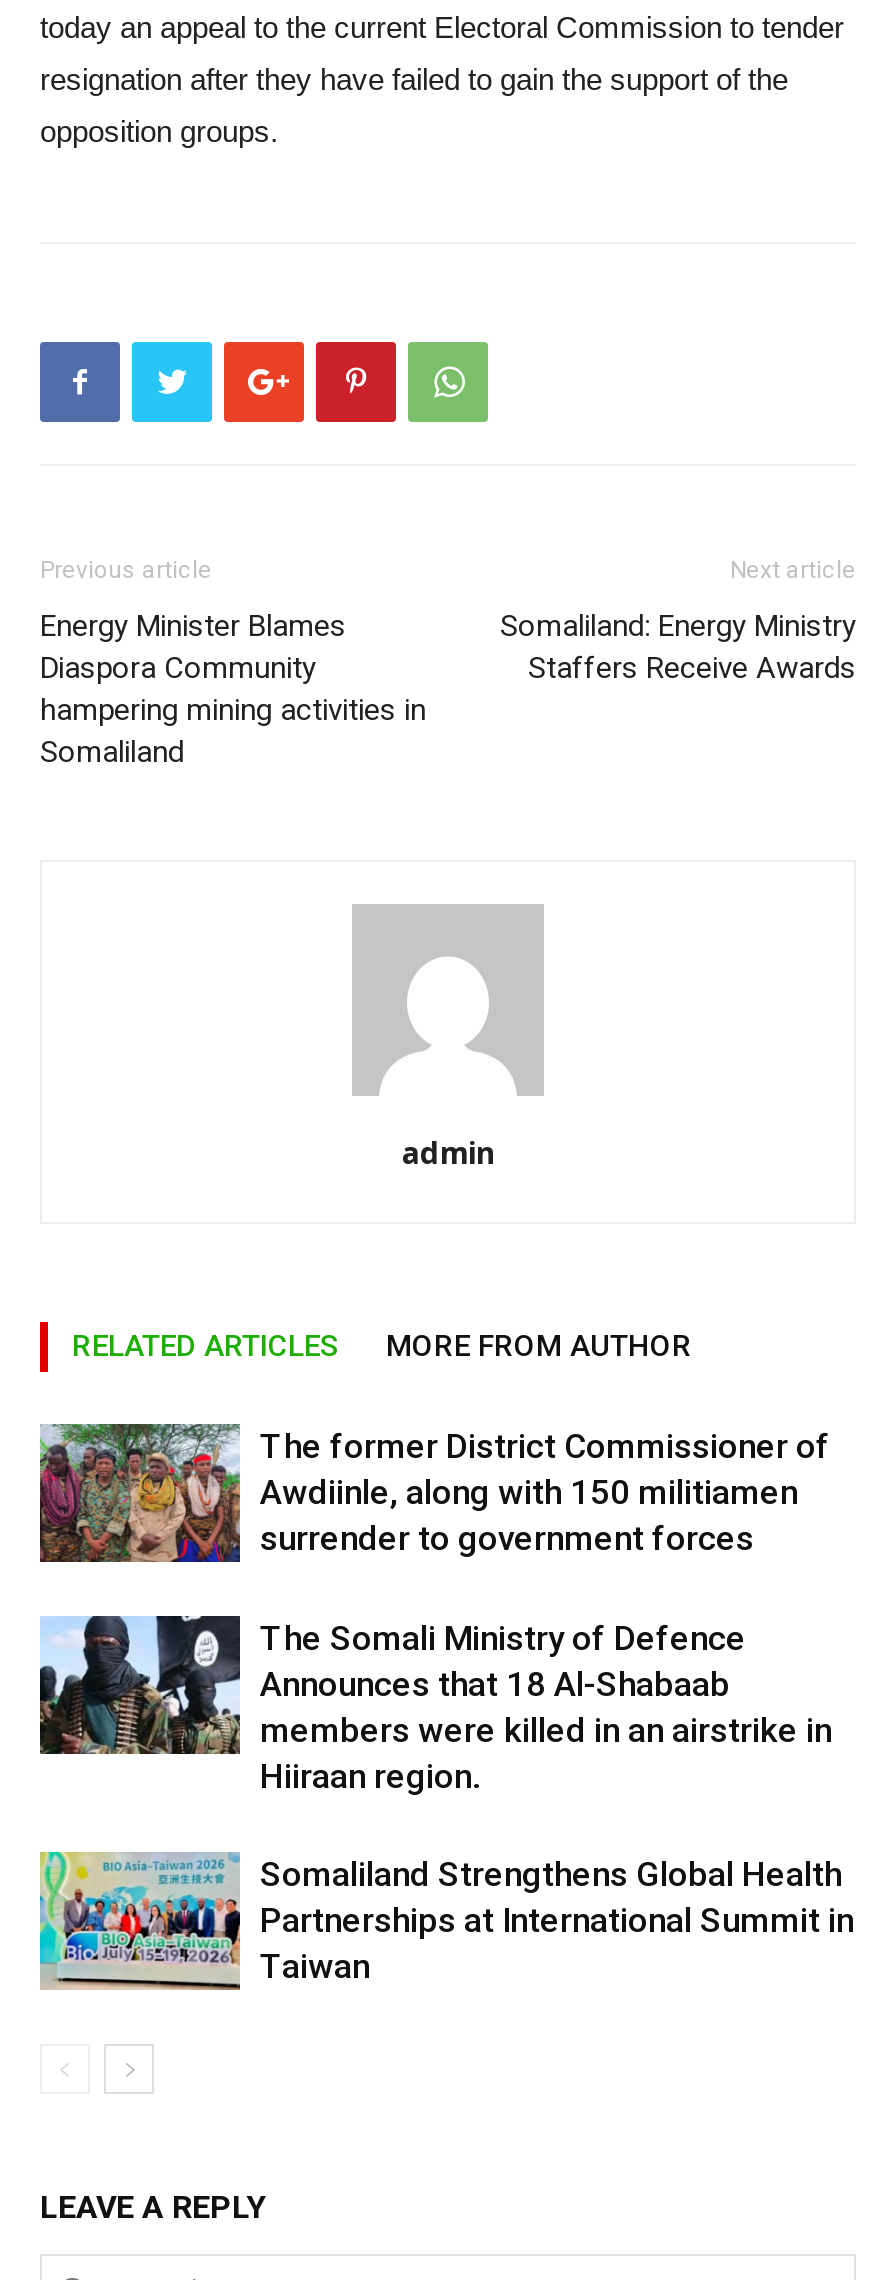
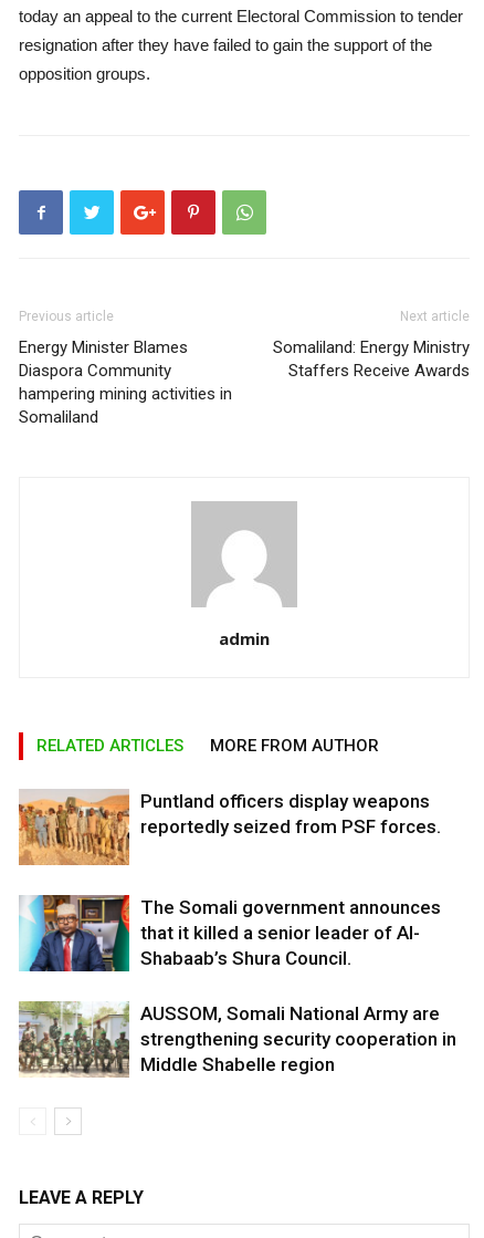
- [image]
- The former District Commissioner of
- Awdiinle, along with 150 militiamen
- surrender to government forces
+ [image]
+ Puntland officers display weapons
+ reportedly seized from PSF forces.

- [image]
- The Somali Ministry of Defence
- Announces that 18 Al-Shabaab
- members were killed in an airstrike in
- Hiiraan region.
+ [image]
+ The Somali government announces
+ that it killed a senior leader of Al-
+ Shabaab’s Shura Council.

- [image]
- Somaliland Strengthens Global Health
- Partnerships at International Summit in
- Taiwan
+ [image]
+ AUSSOM, Somali National Army are
+ strengthening security cooperation in
+ Middle Shabelle region
